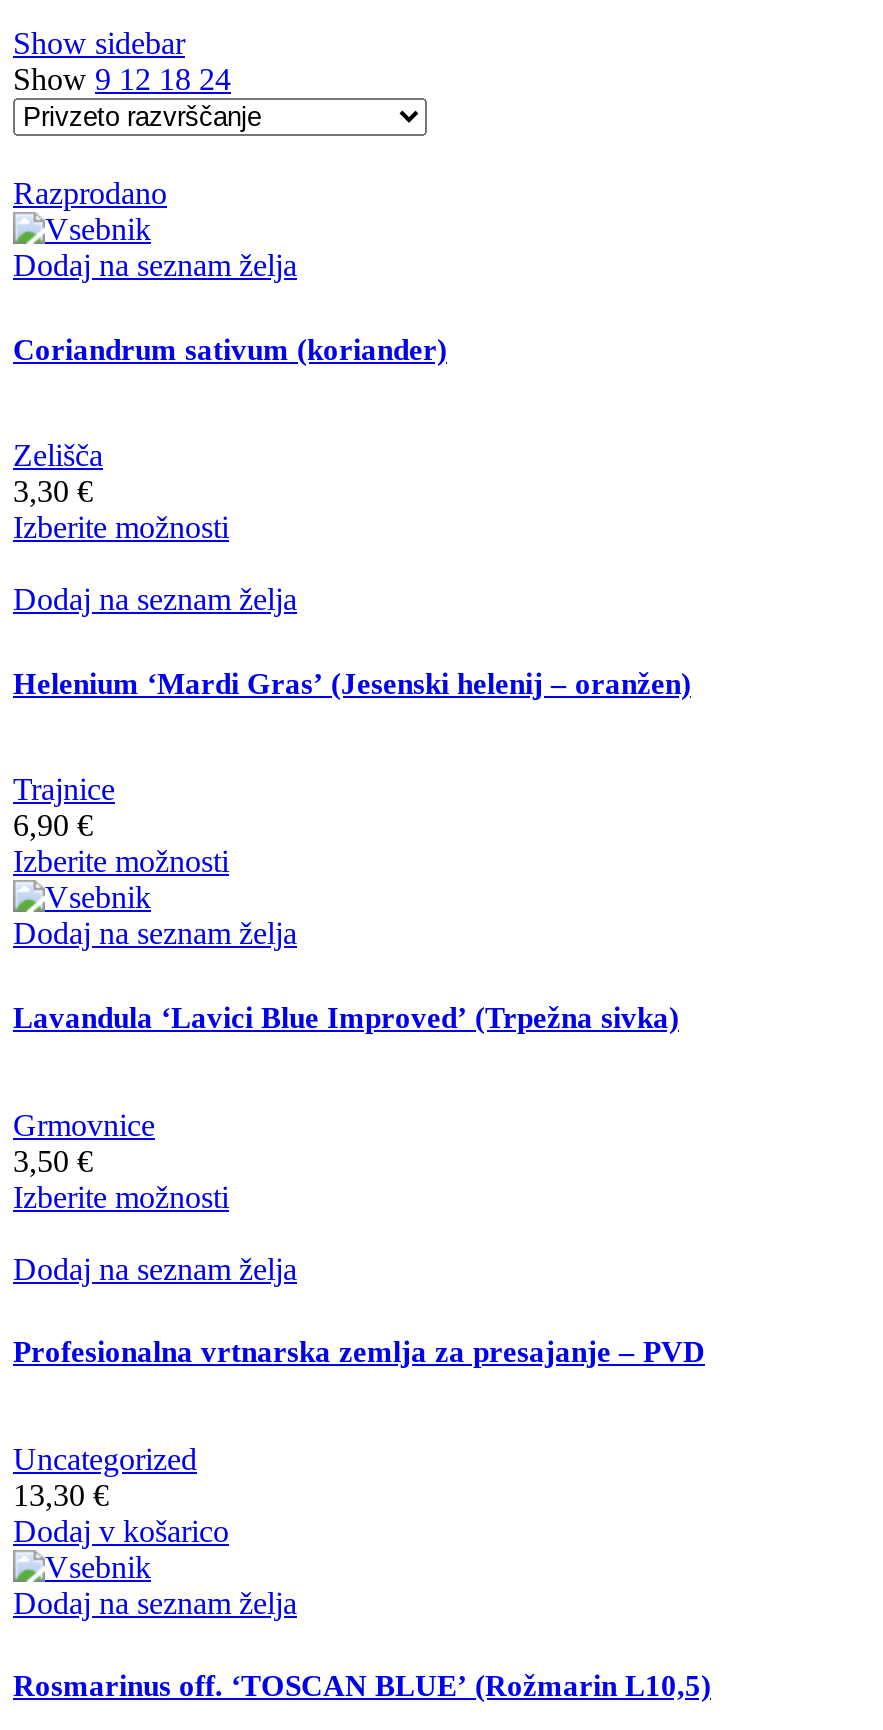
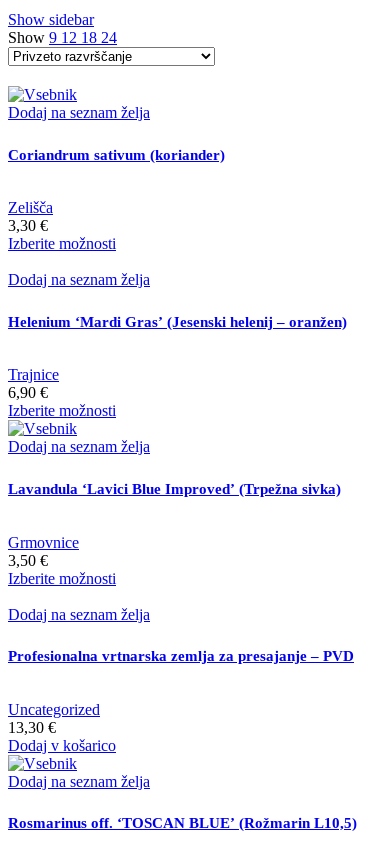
- Razprodano
